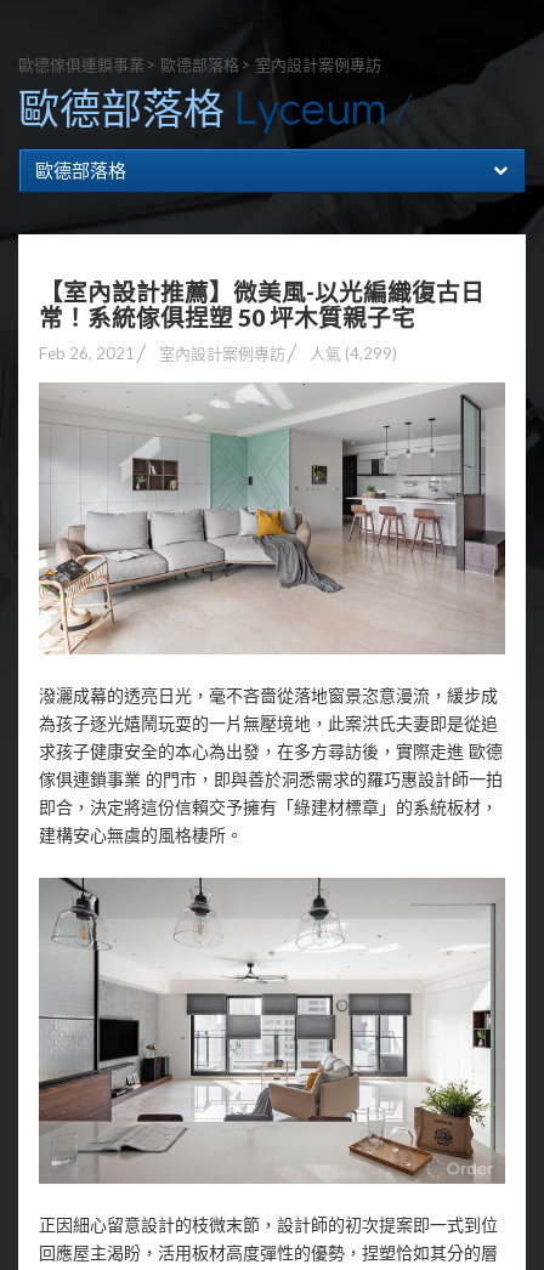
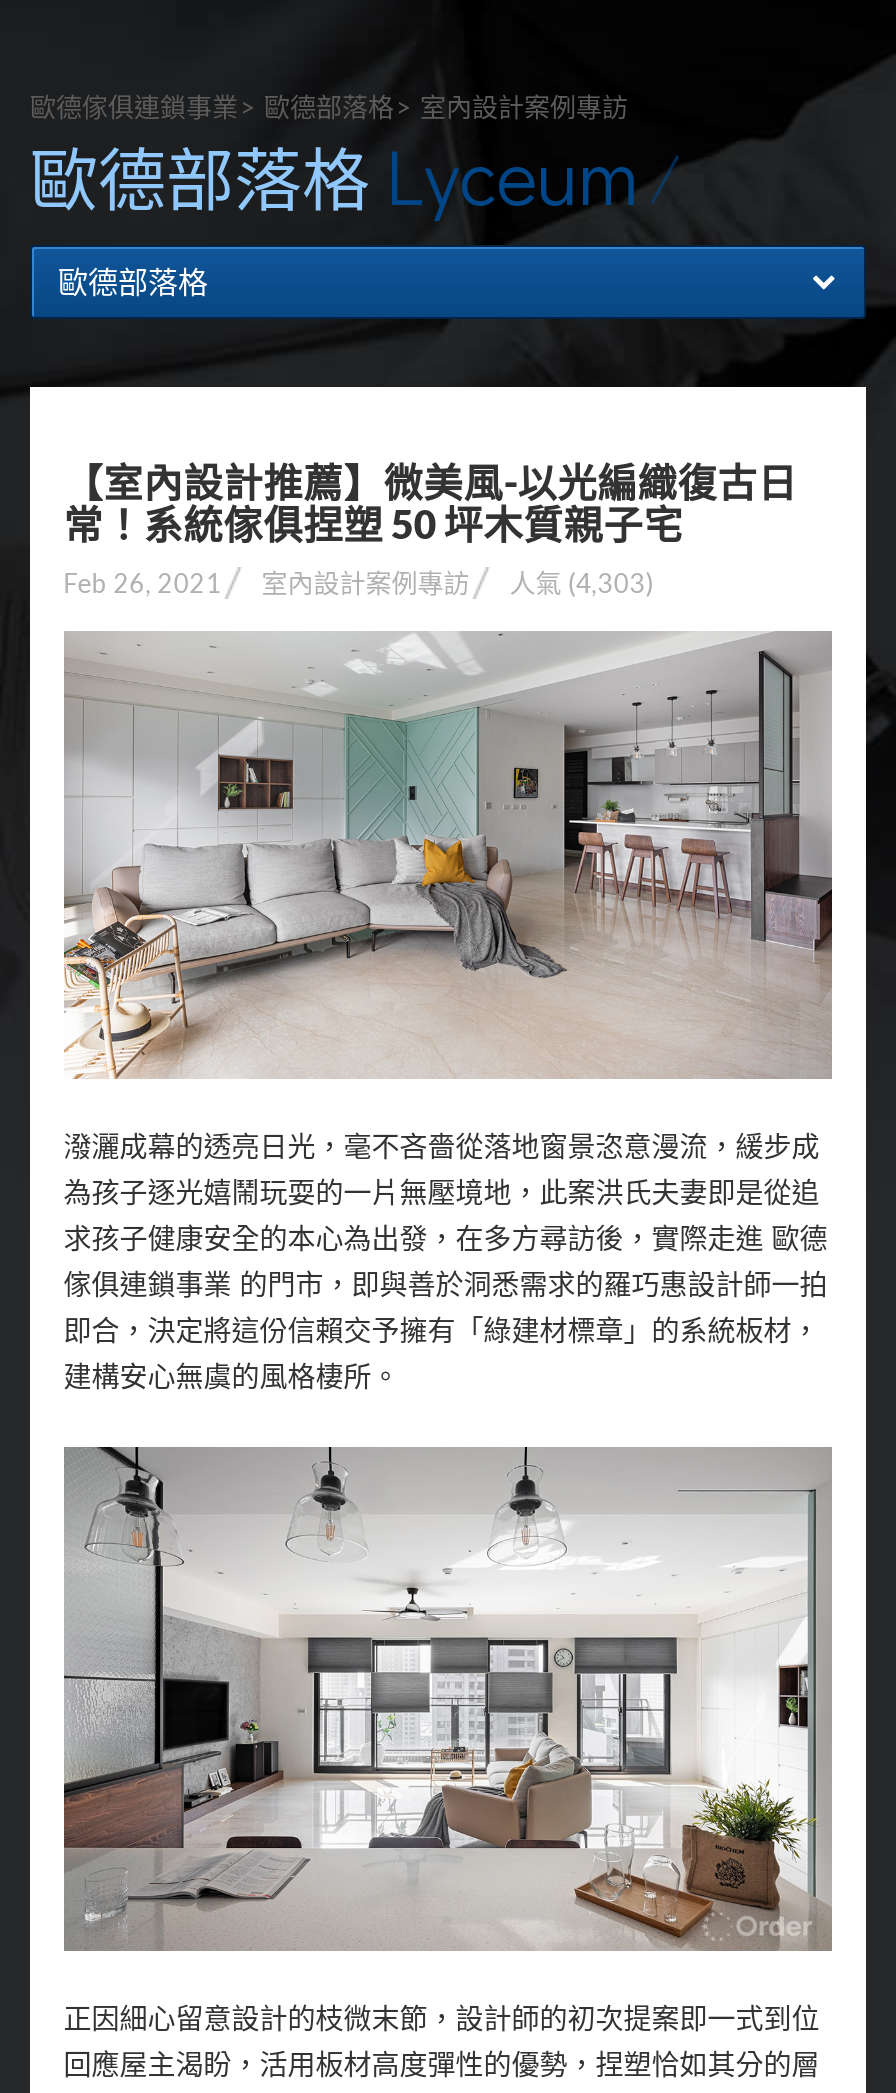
- Feb 26, 2021 室內設計案例專訪 人氣 (4,299)
+ Feb 26, 2021 室內設計案例專訪 人氣 (4,303)
